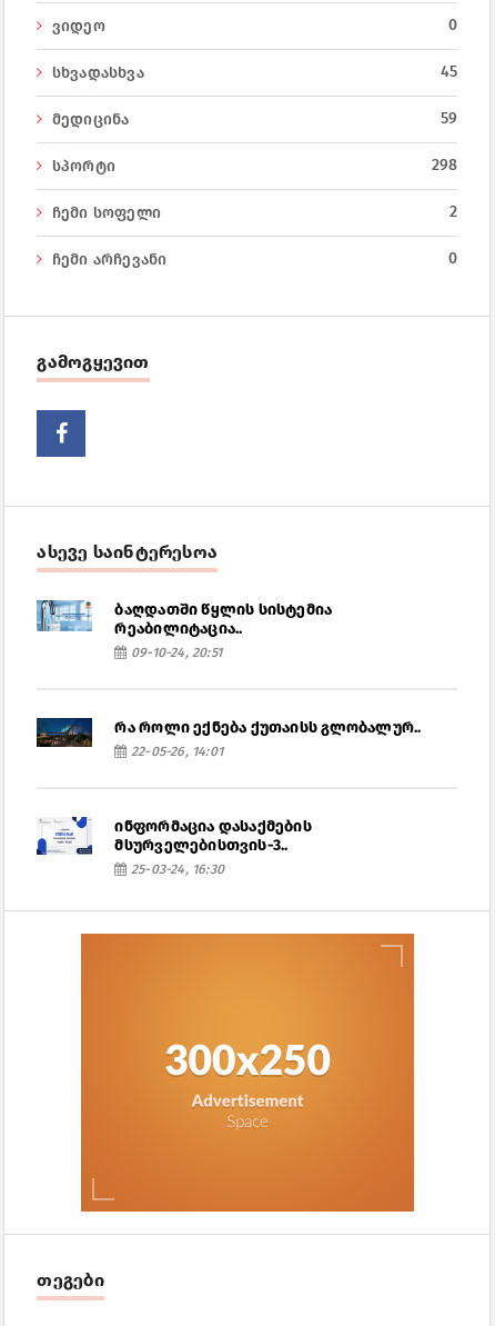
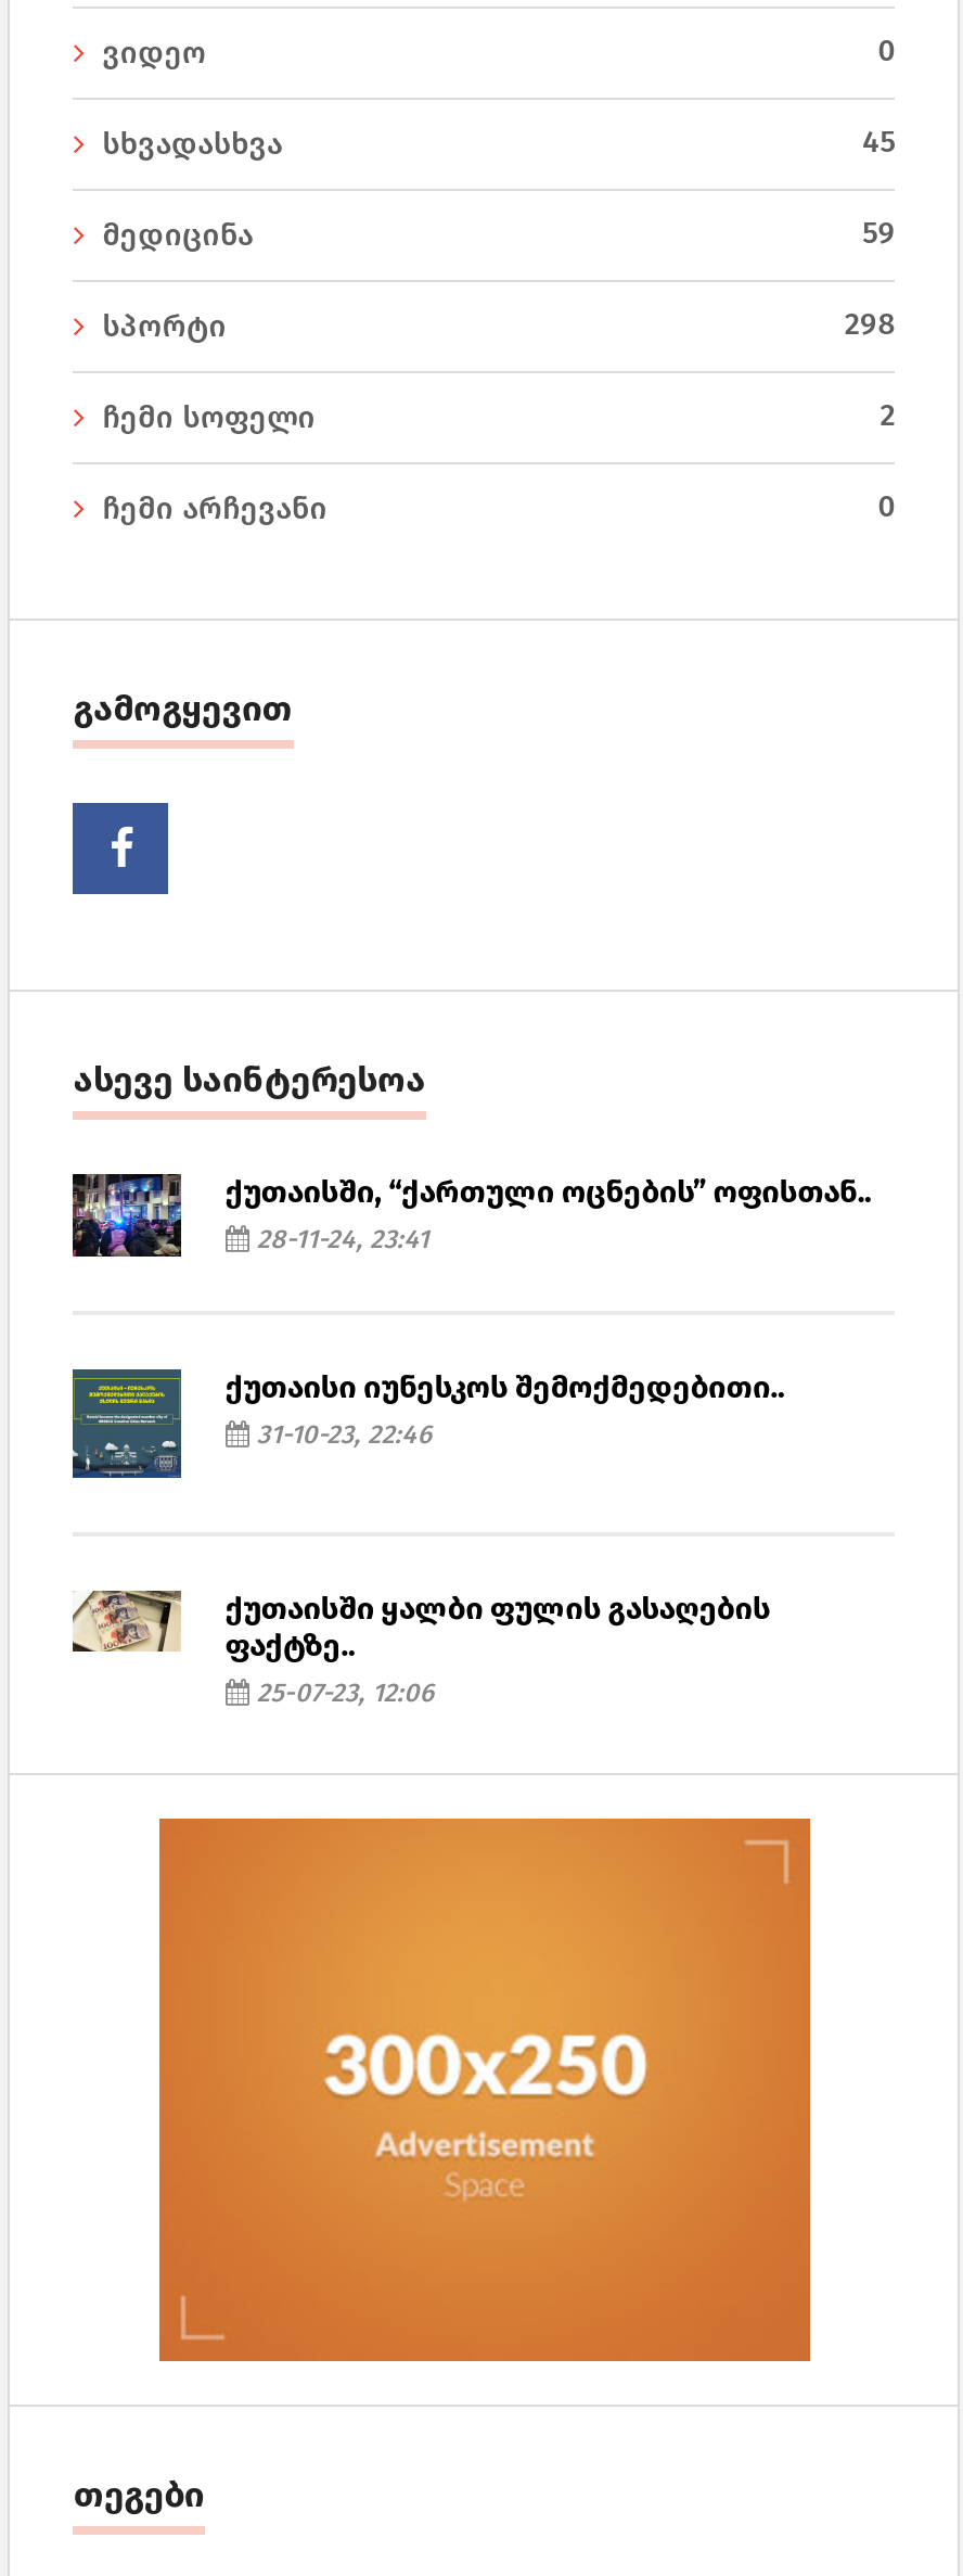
- [image]
- ბაღდათში წყლის სისტემია
- რეაბილიტაცია..
- 09-10-24, 20:51
+ [image]
+ ქუთაისში, “ქართული ოცნების” ოფისთან..
+ 28-11-24, 23:41

- [image]
- რა როლი ექნება ქუთაისს გლობალურ..
- 22-05-26, 14:01
+ [image]
+ ქუთაისი იუნესკოს შემოქმედებითი..
+ 31-10-23, 22:46

- [image]
- ინფორმაცია დასაქმების
- მსურველებისთვის-3..
- 25-03-24, 16:30
+ [image]
+ ქუთაისში ყალბი ფულის გასაღების
+ ფაქტზე..
+ 25-07-23, 12:06
